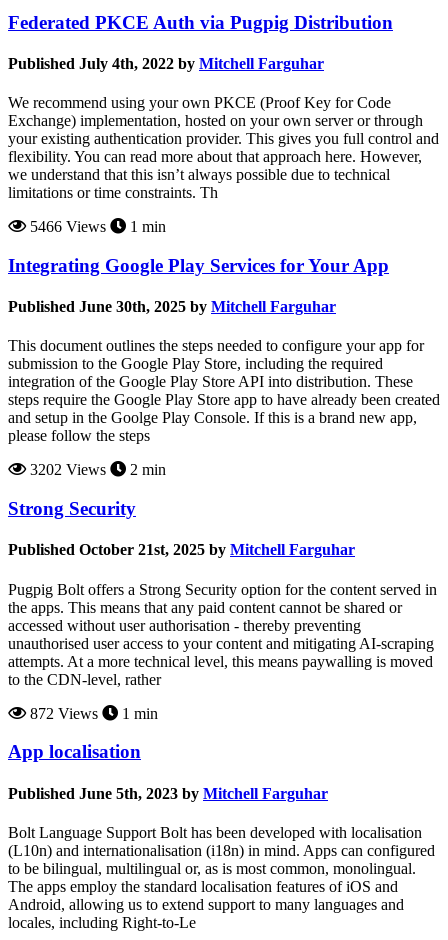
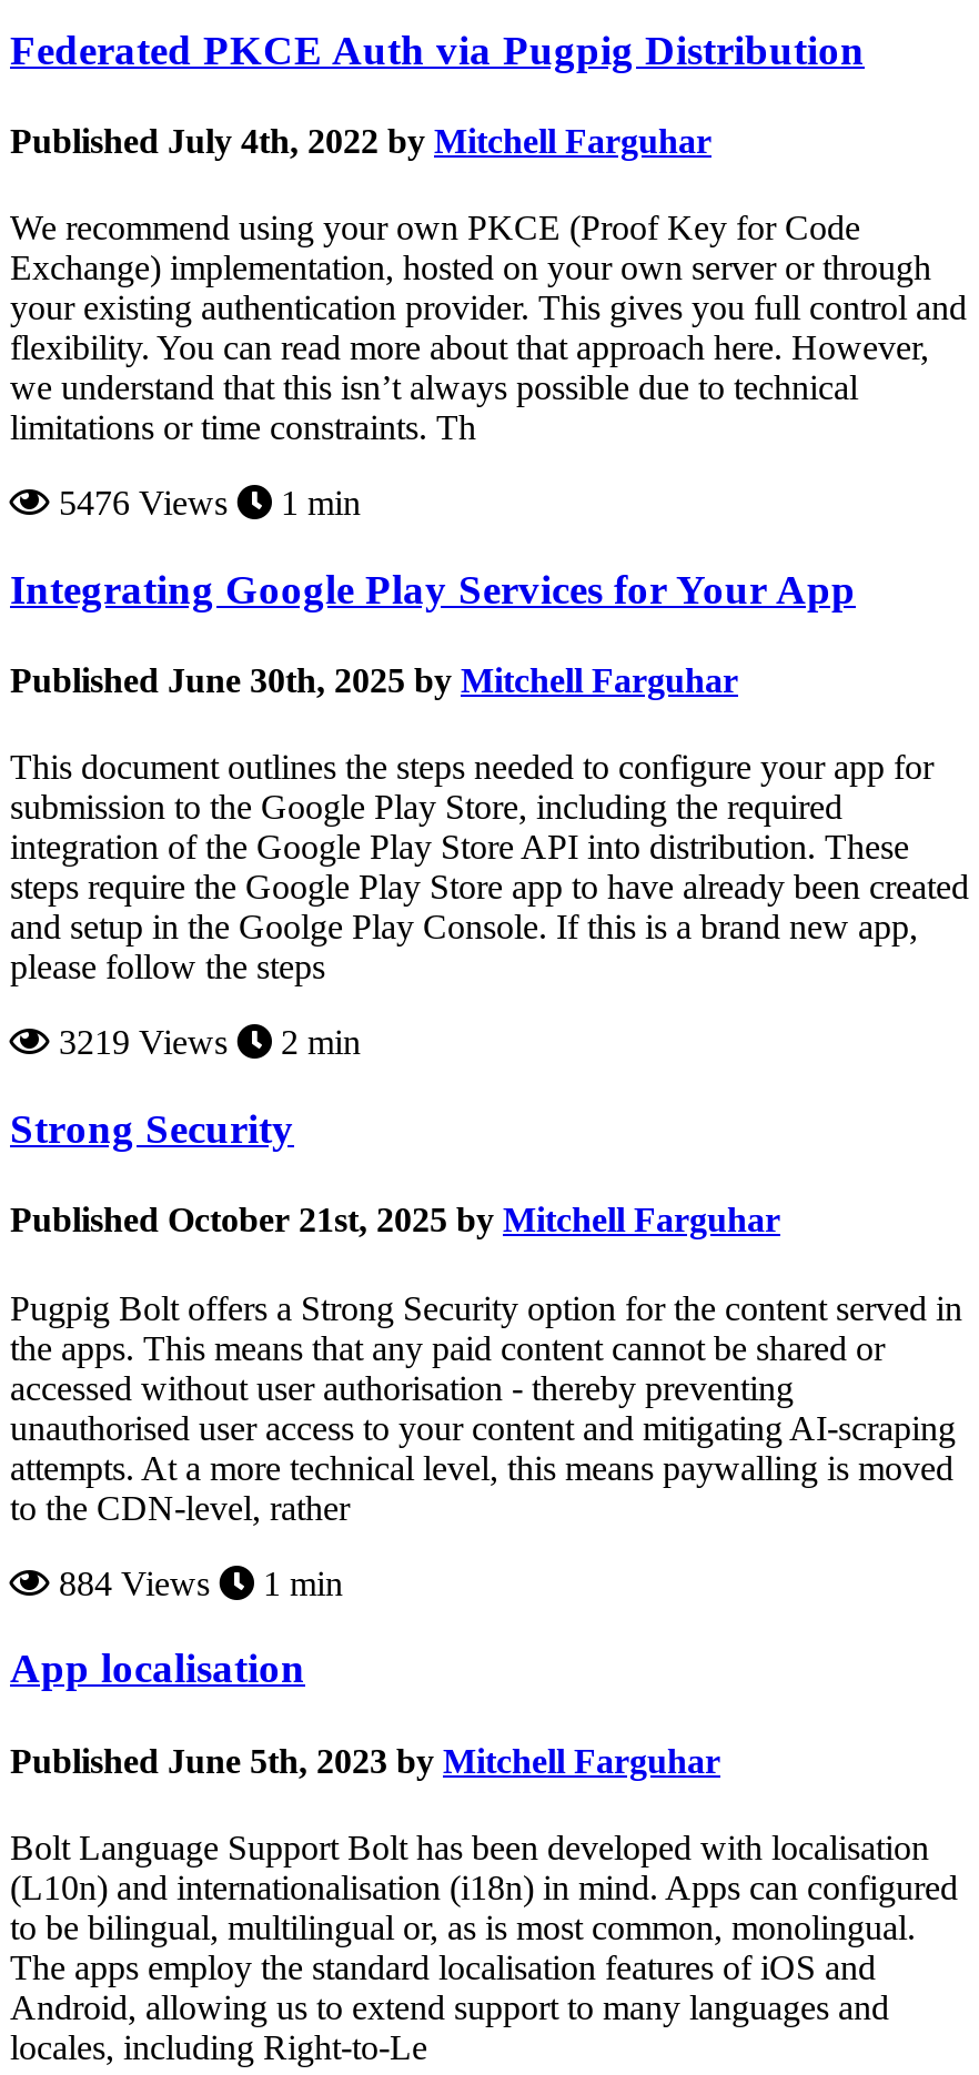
- 5466 Views 1 min
+ 5476 Views 1 min

- 3202 Views 2 min
+ 3219 Views 2 min

- 872 Views 1 min
+ 884 Views 1 min
